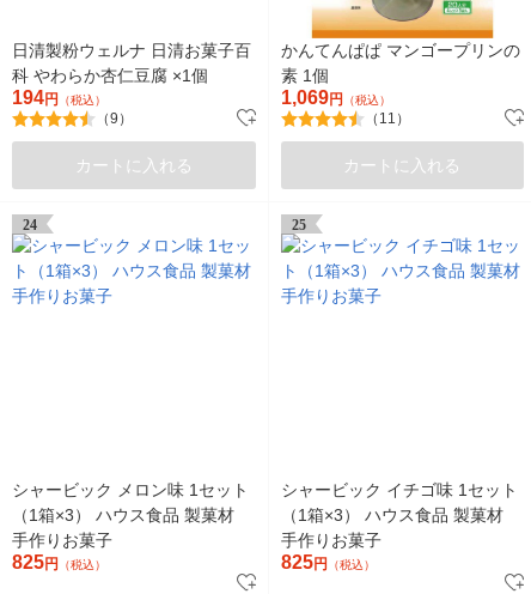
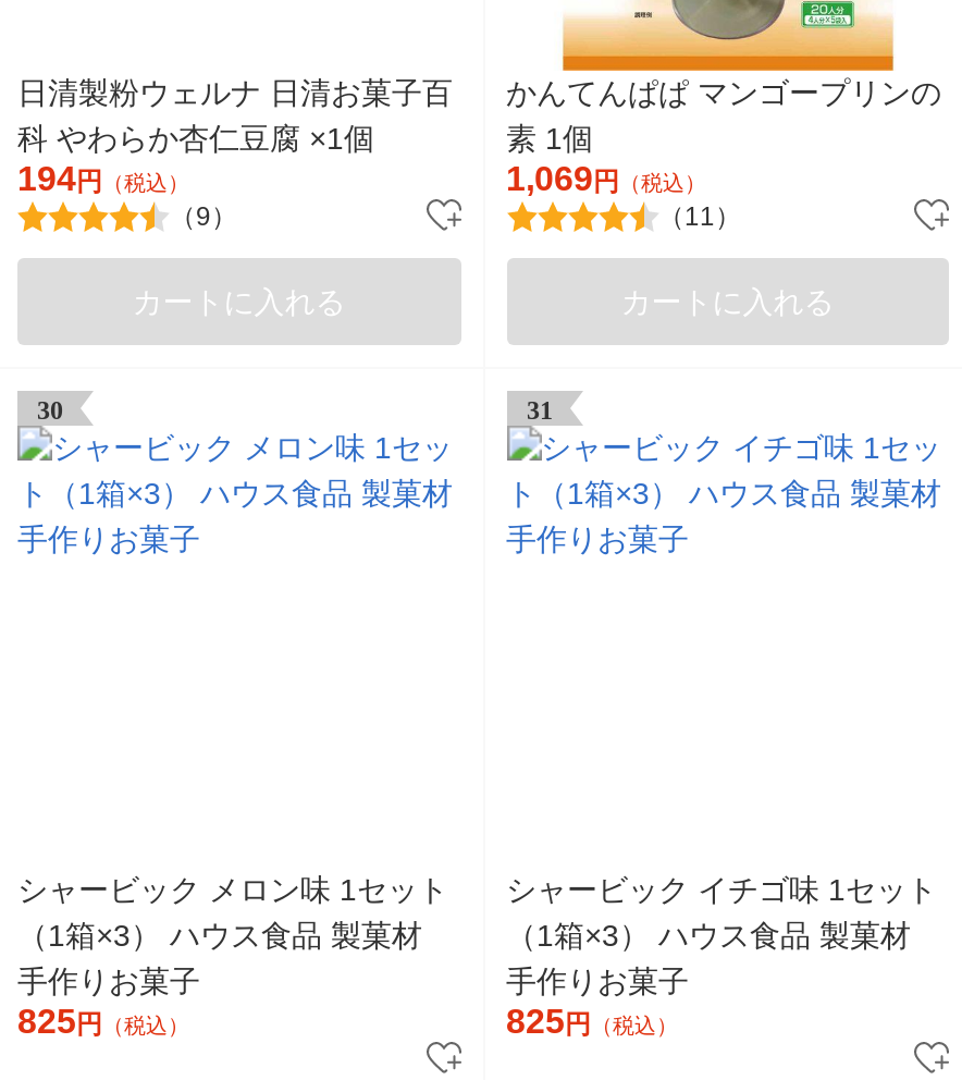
- 24
+ 30

- 25
+ 31
